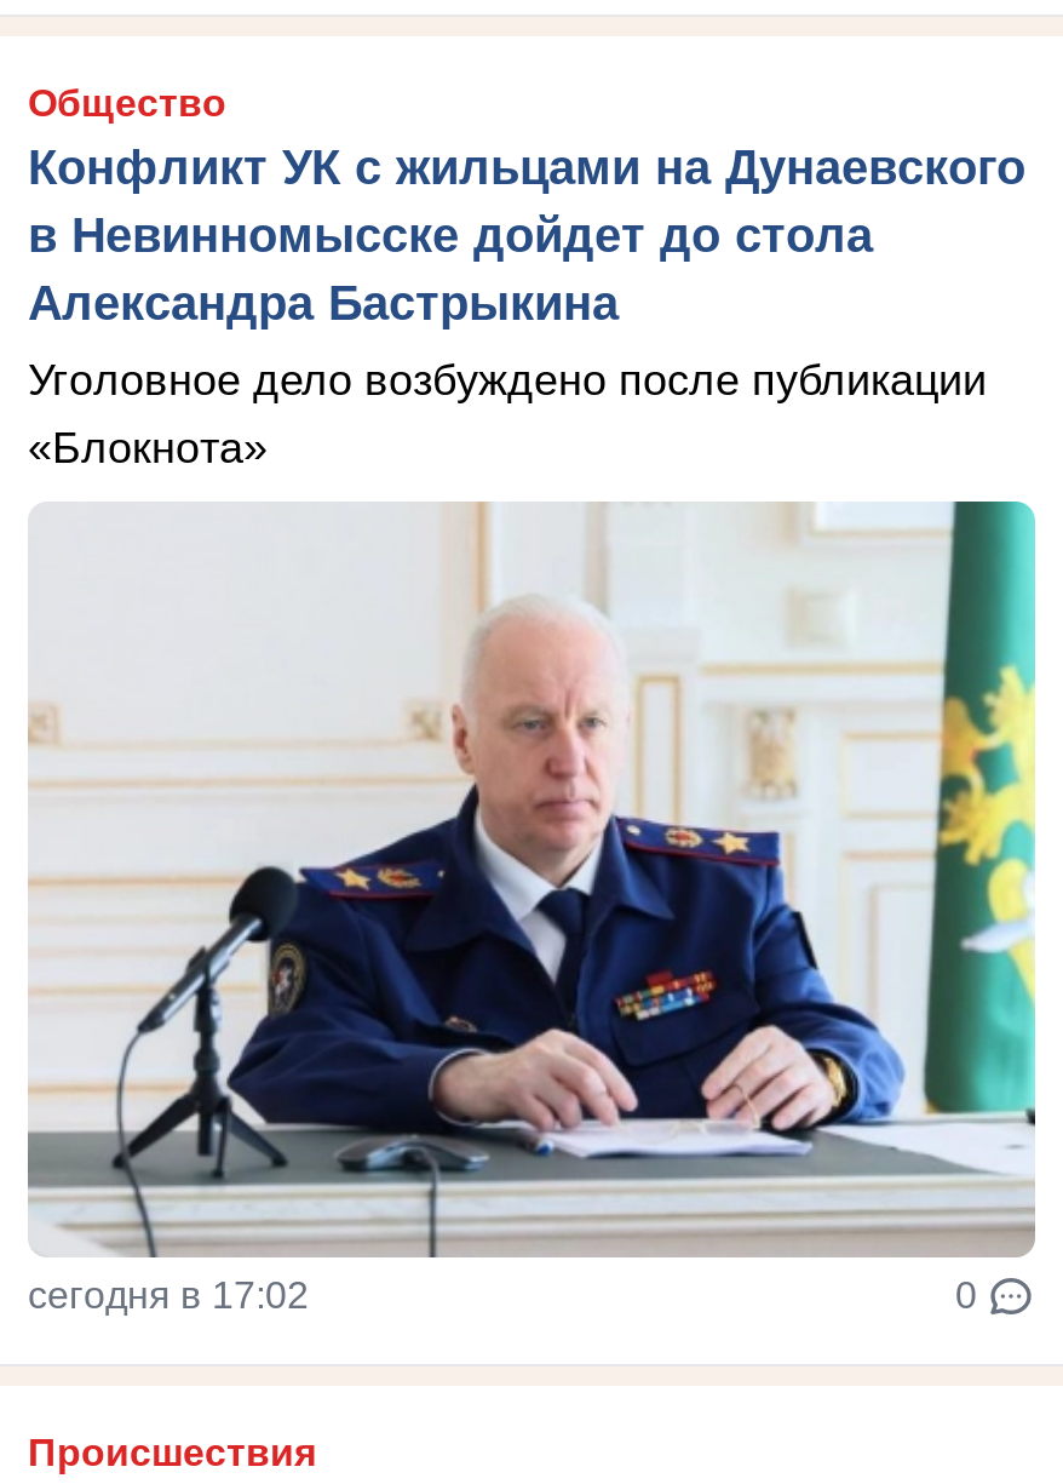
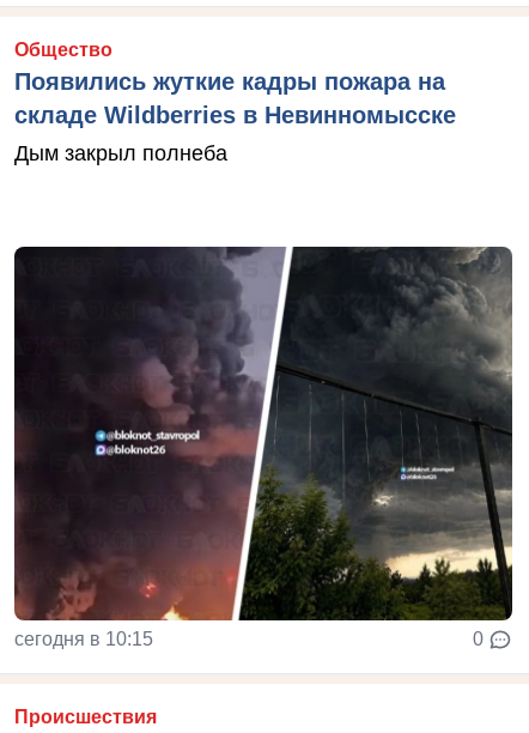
- Конфликт УК с жильцами на Дунаевского
- в Невинномысске дойдет до стола
- Александра Бастрыкина
+ Появились жуткие кадры пожара на
+ складе Wildberries в Невинномысске

- Уголовное дело возбуждено после публикации
- «Блокнота»
+ Дым закрыл полнеба

- [image]
- сегодня в 17:02
+ [image]
+ сегодня в 10:15
